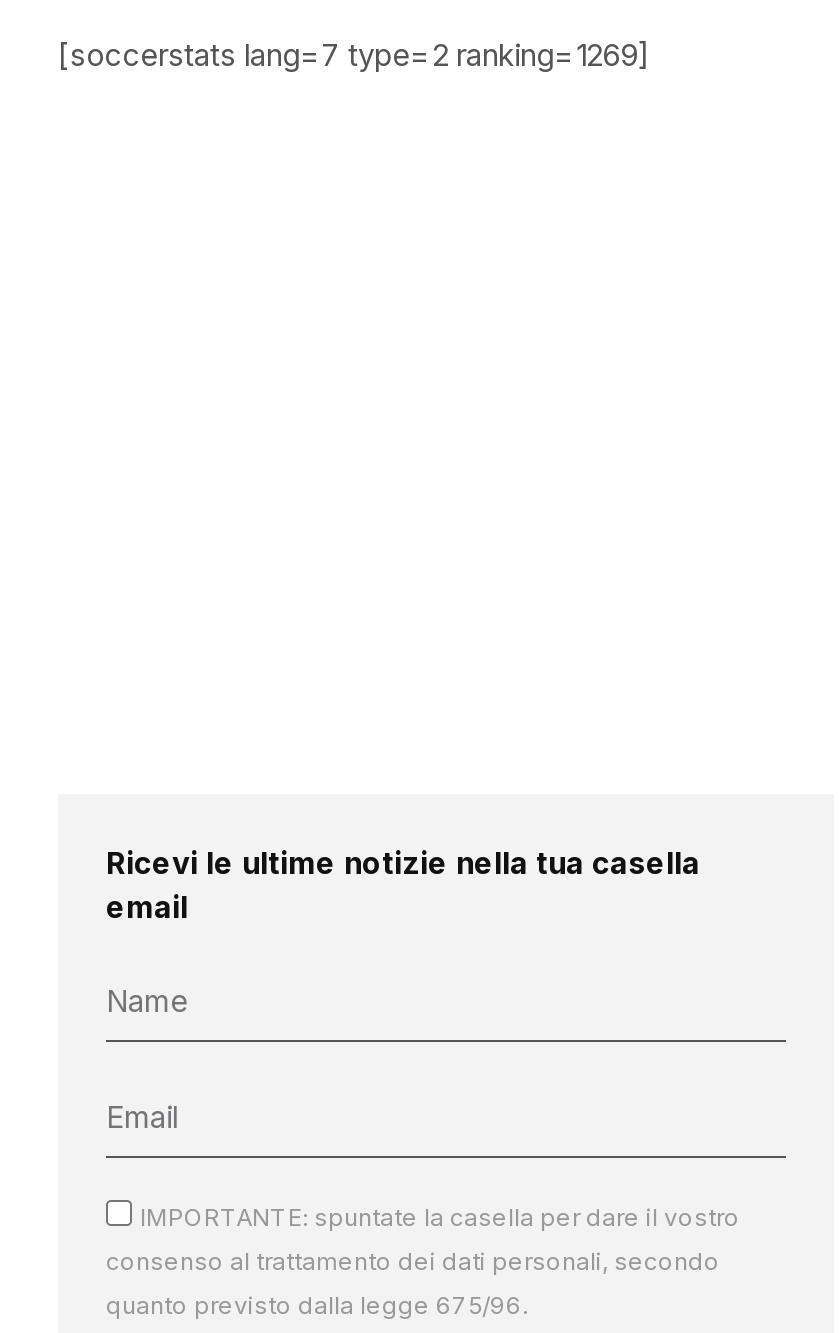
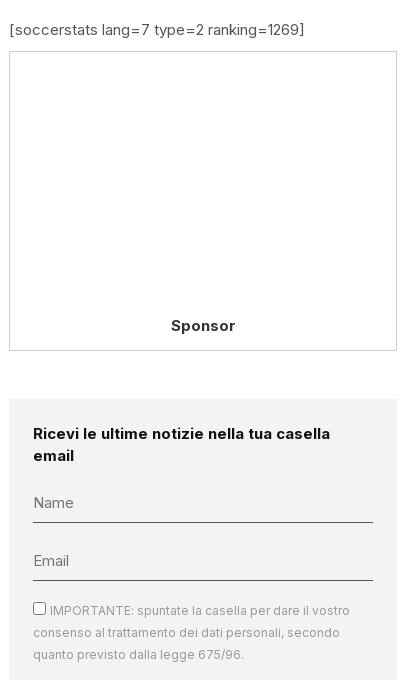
+ Sponsor
